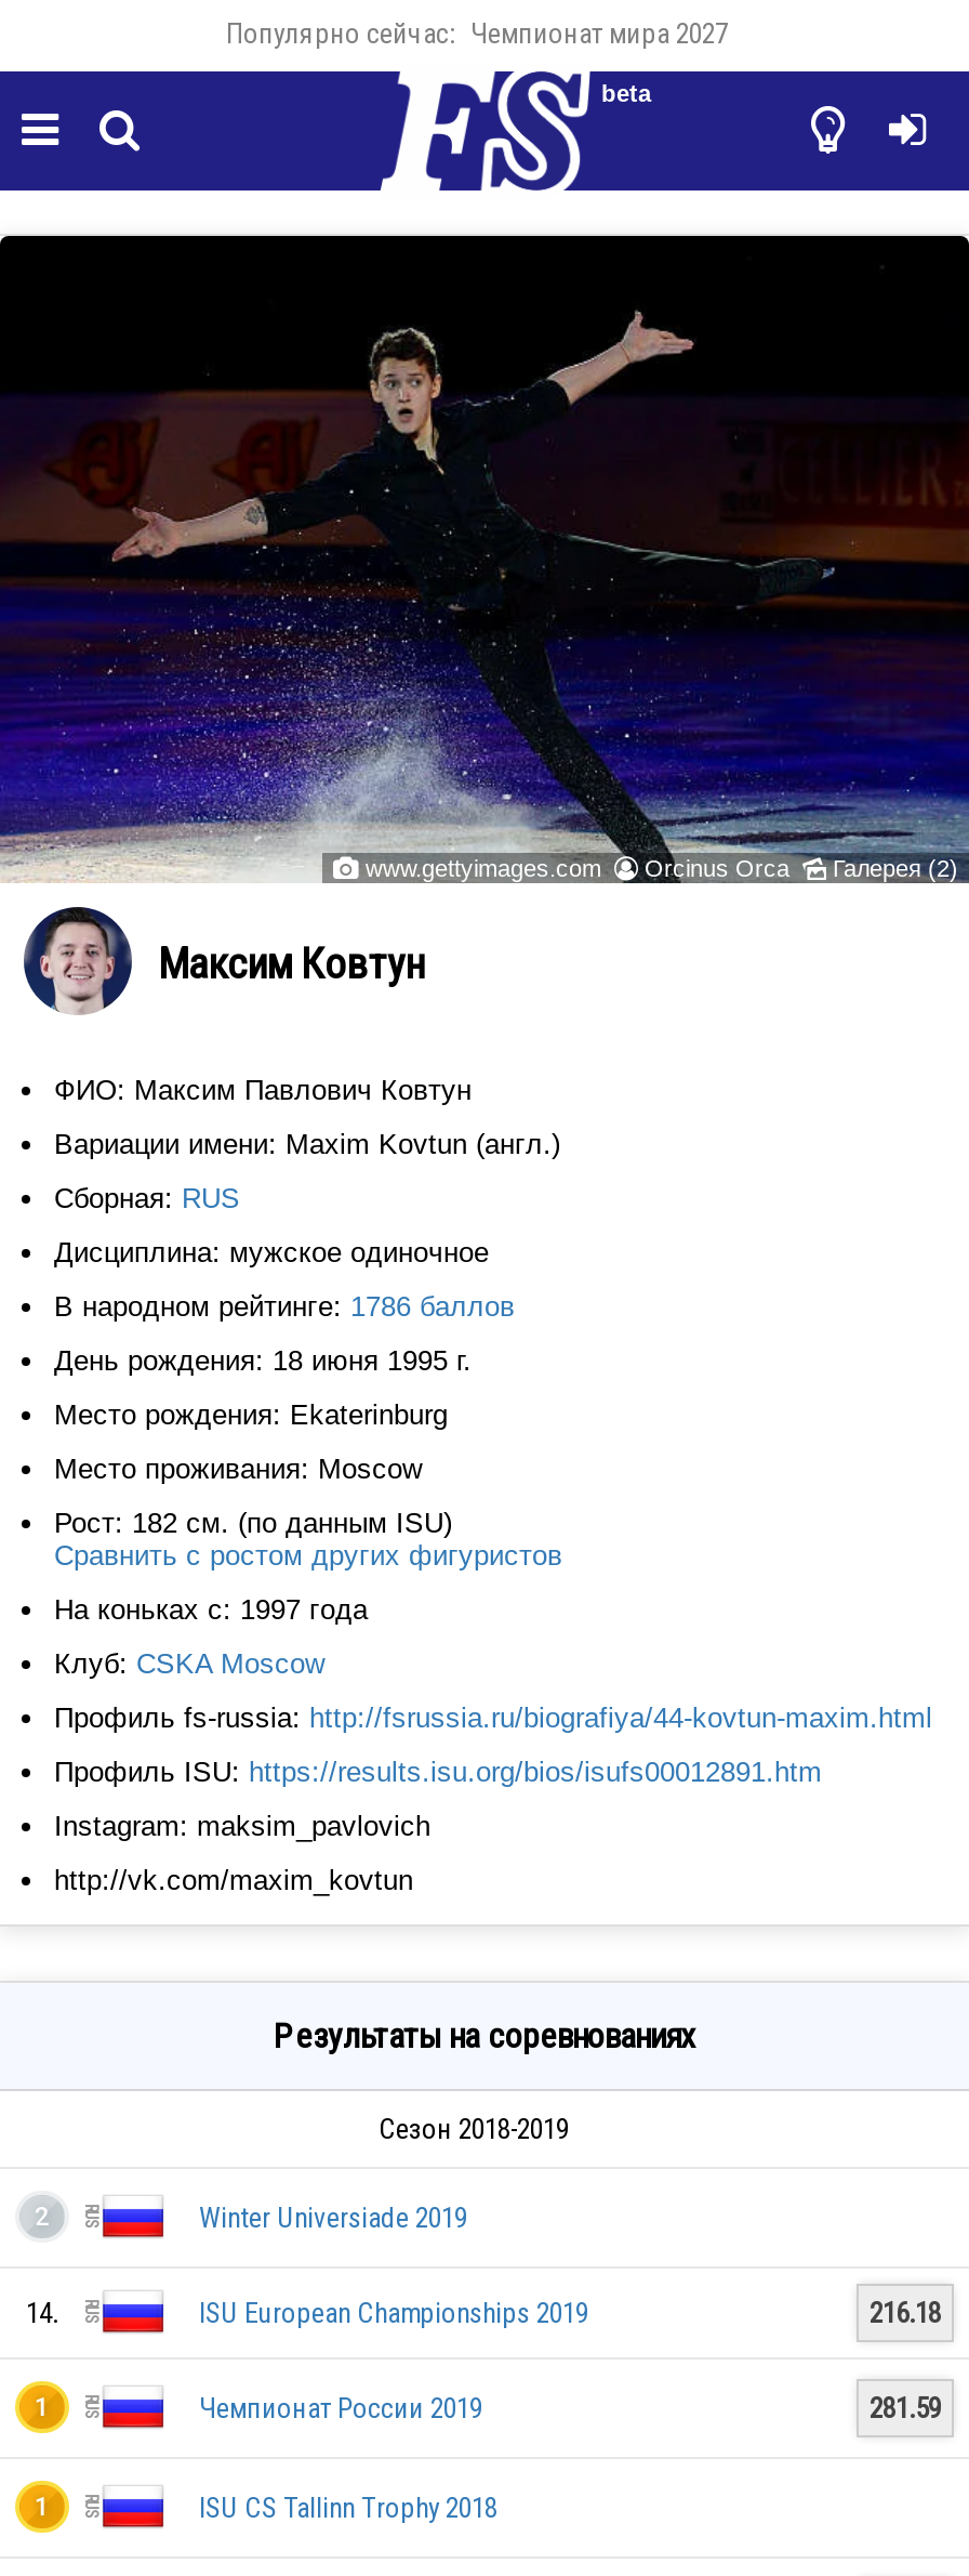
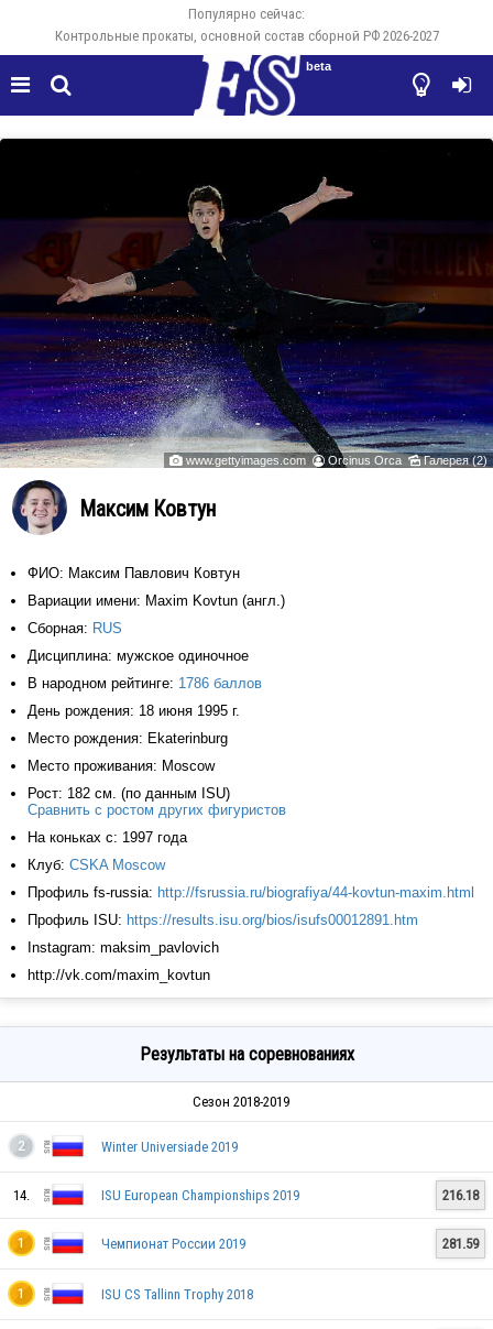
- Популярно сейчас: Чемпионат мира 2027
+ Популярно сейчас:
+ Контрольные прокаты, основной состав сборной РФ 2026-2027
